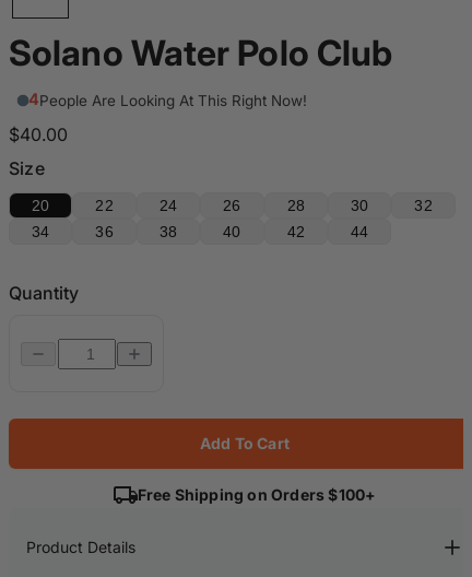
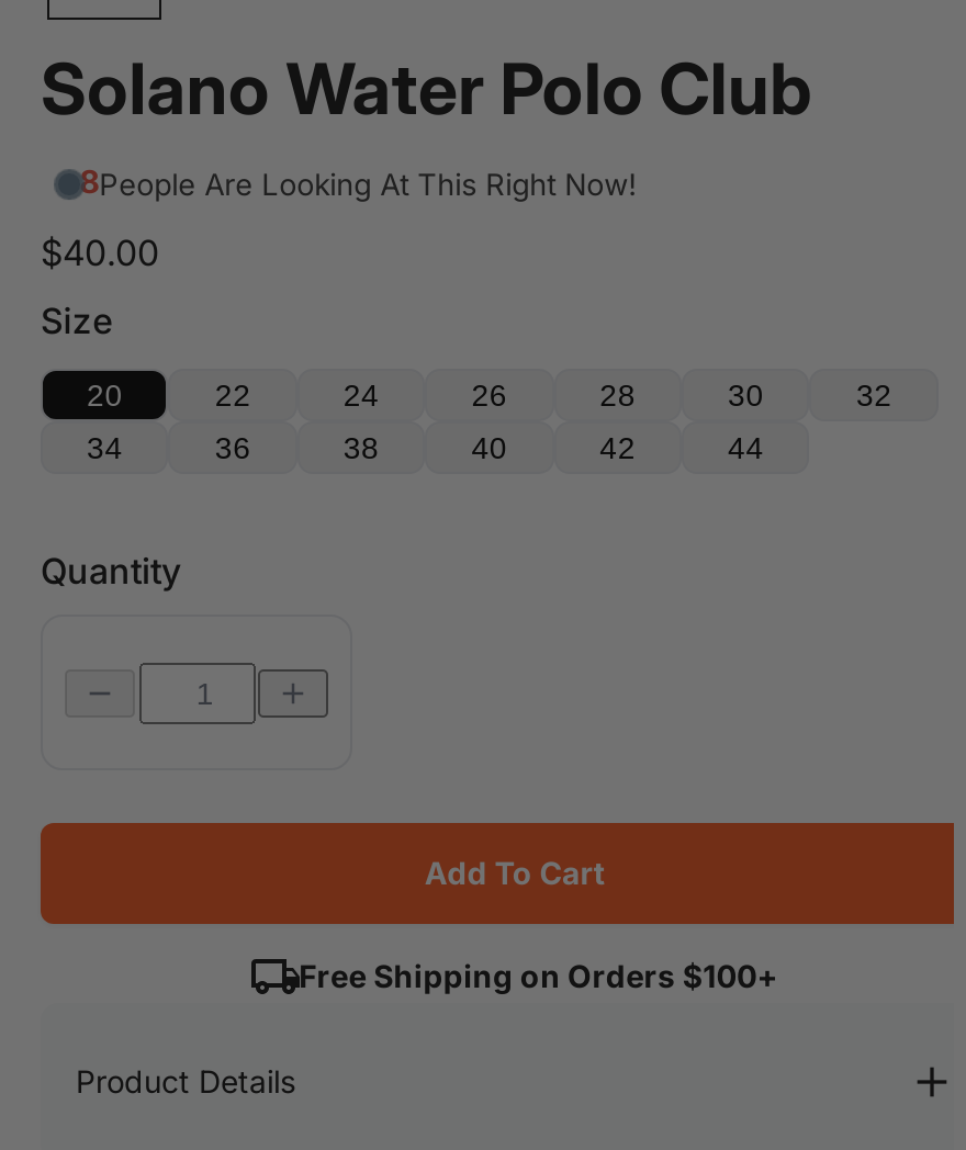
- 4People Are Looking At This Right Now!
+ 8People Are Looking At This Right Now!
